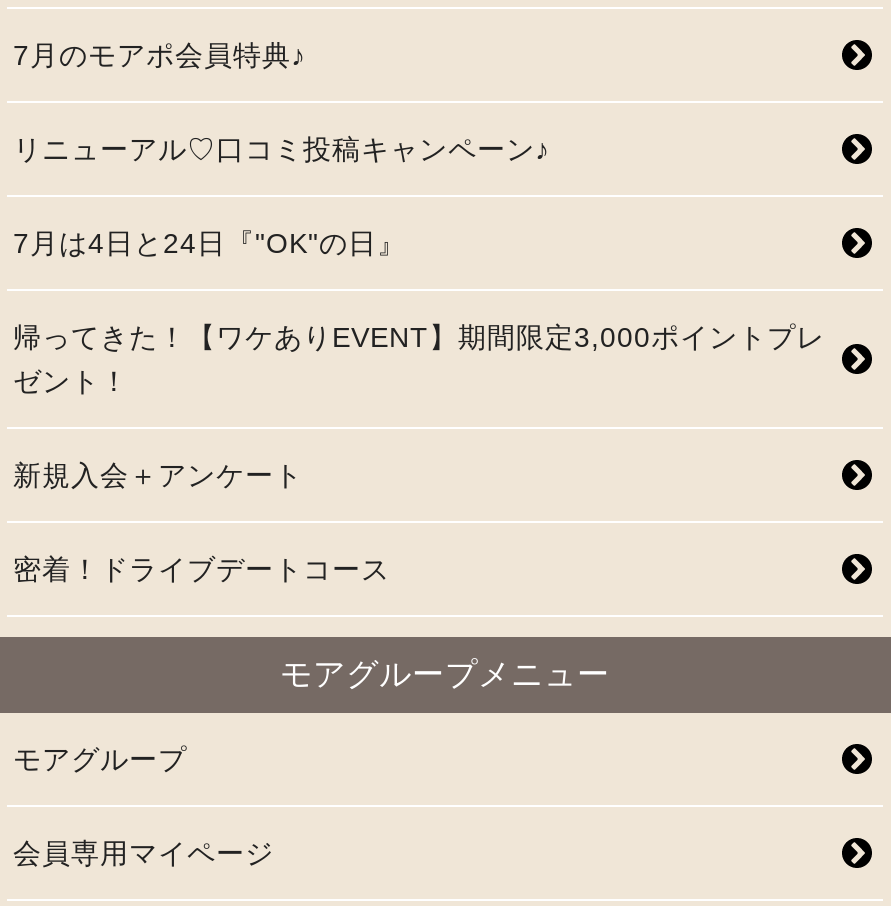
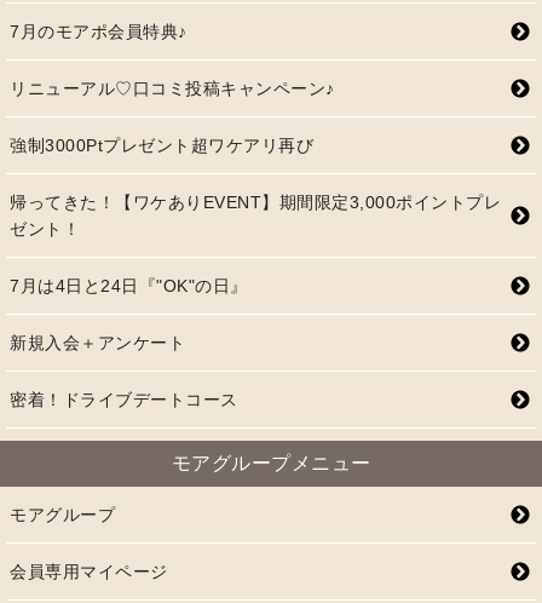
+ 強制3000Ptプレゼント超ワケアリ再び

moved down: 7月は4日と24日『"OK"の日』
